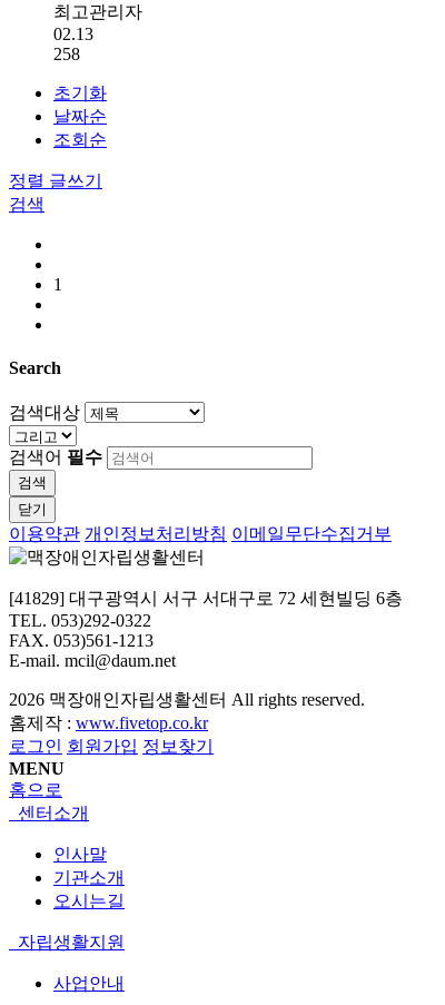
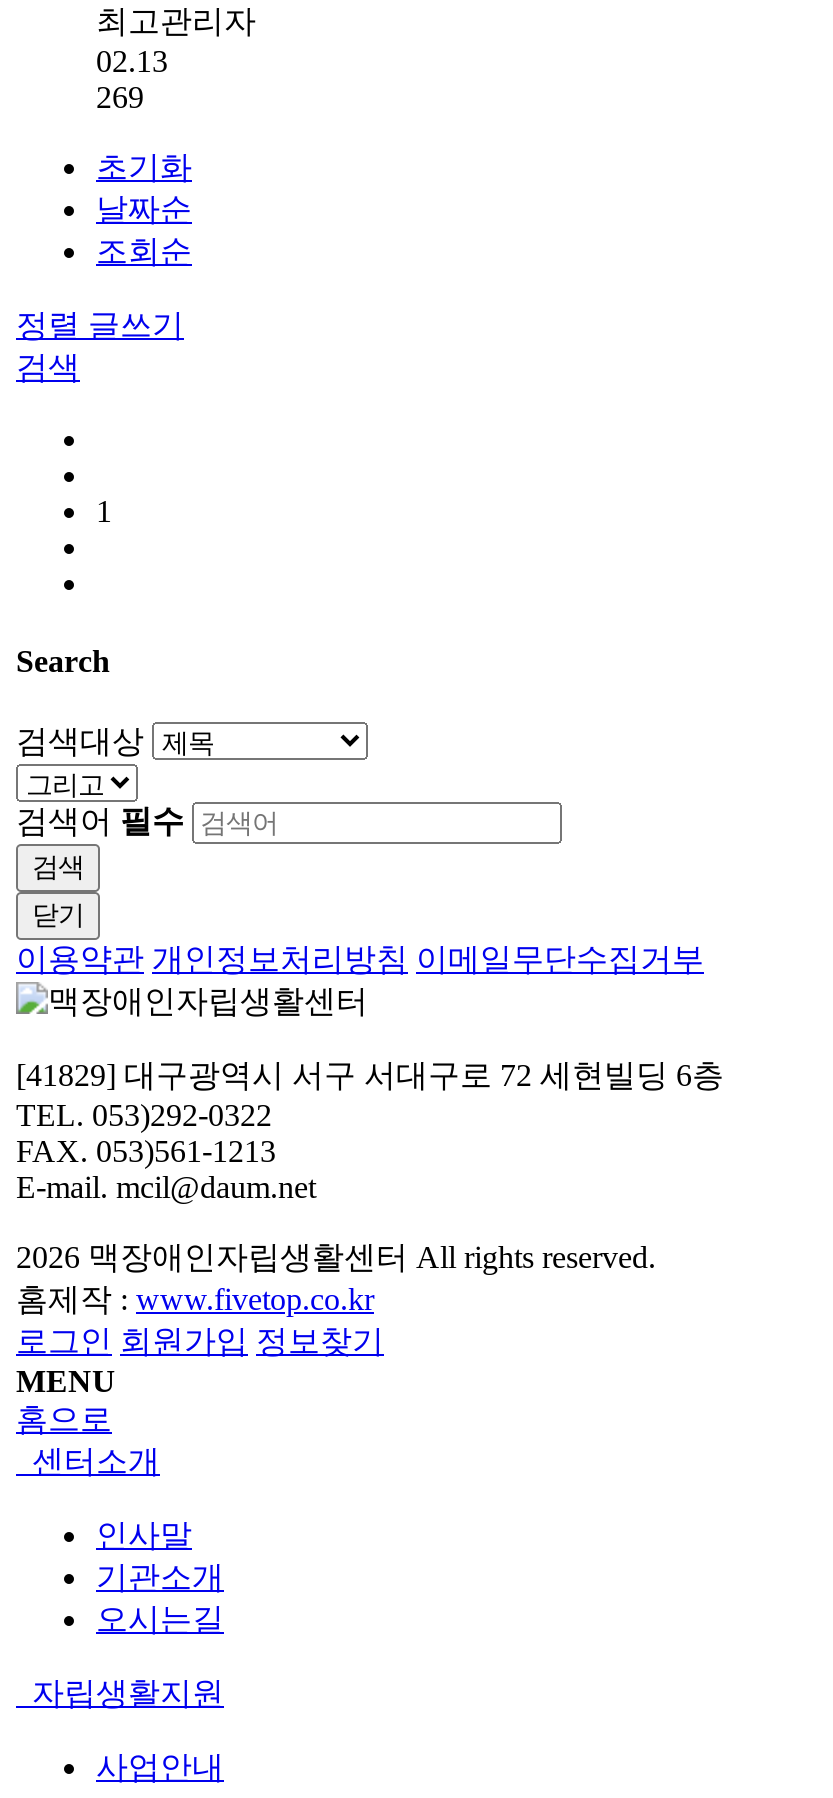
- 258
+ 269
